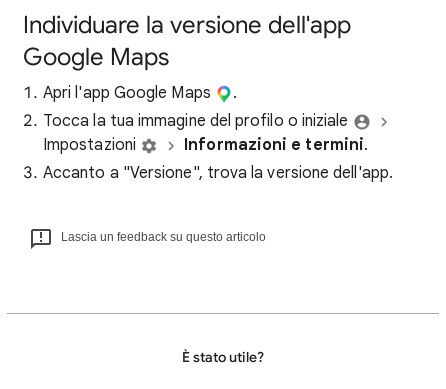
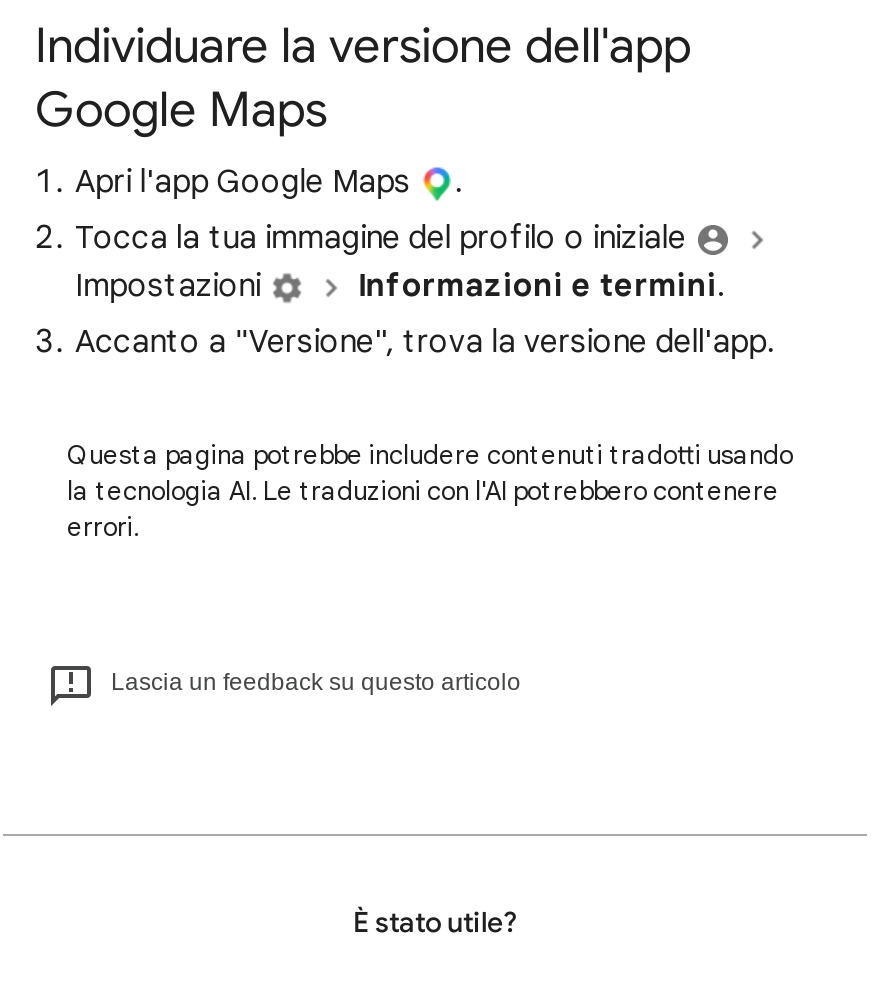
+ Questa pagina potrebbe includere contenuti tradotti usando
+ la tecnologia AI. Le traduzioni con l'AI potrebbero contenere
+ errori.
